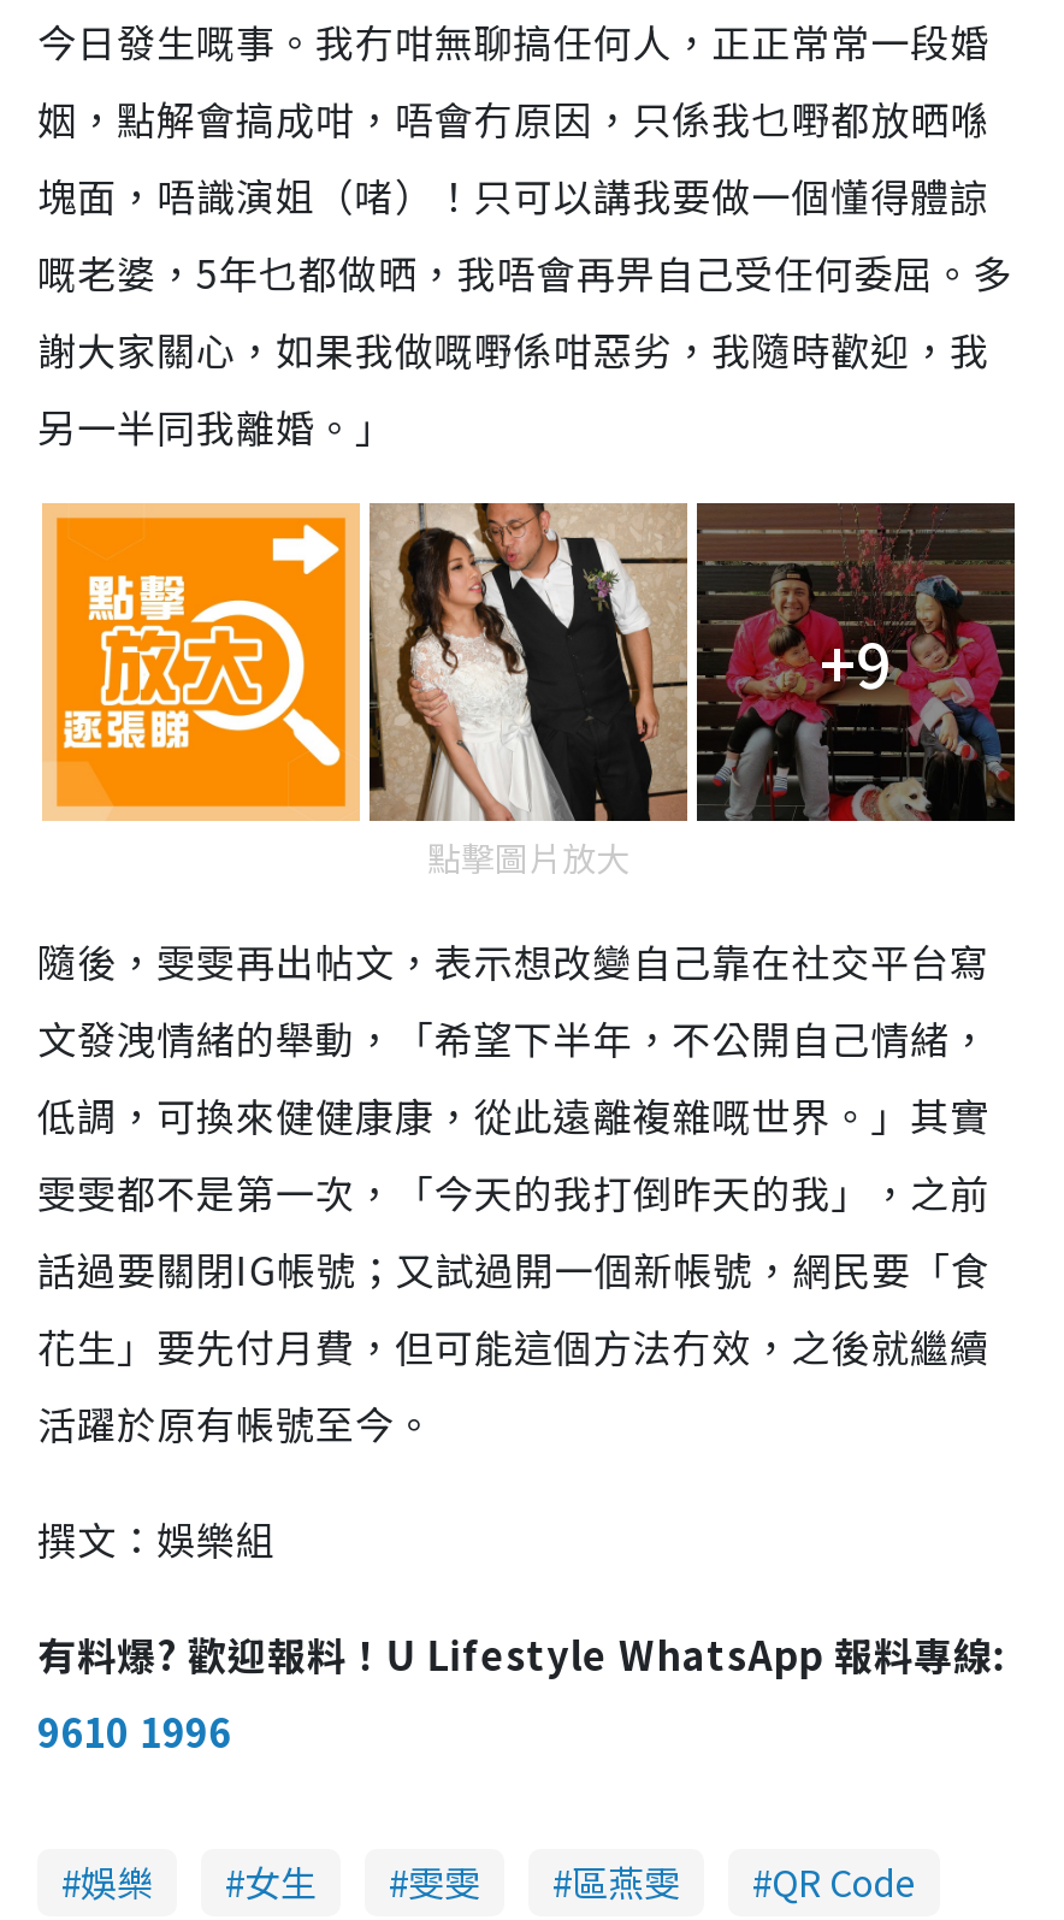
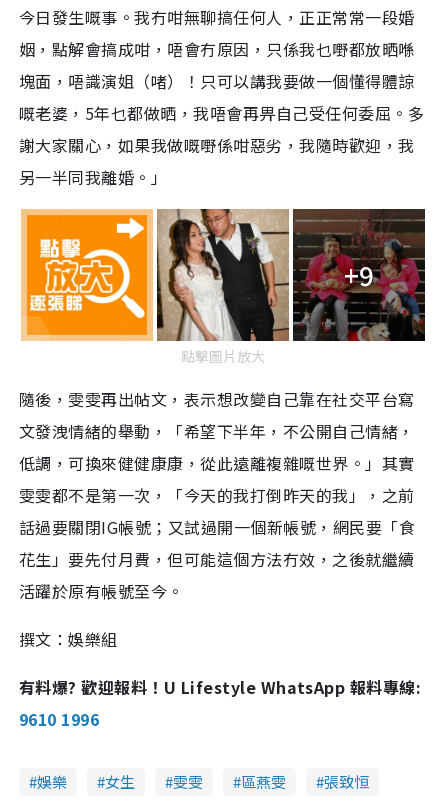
- QR Code
+ 張致恒
